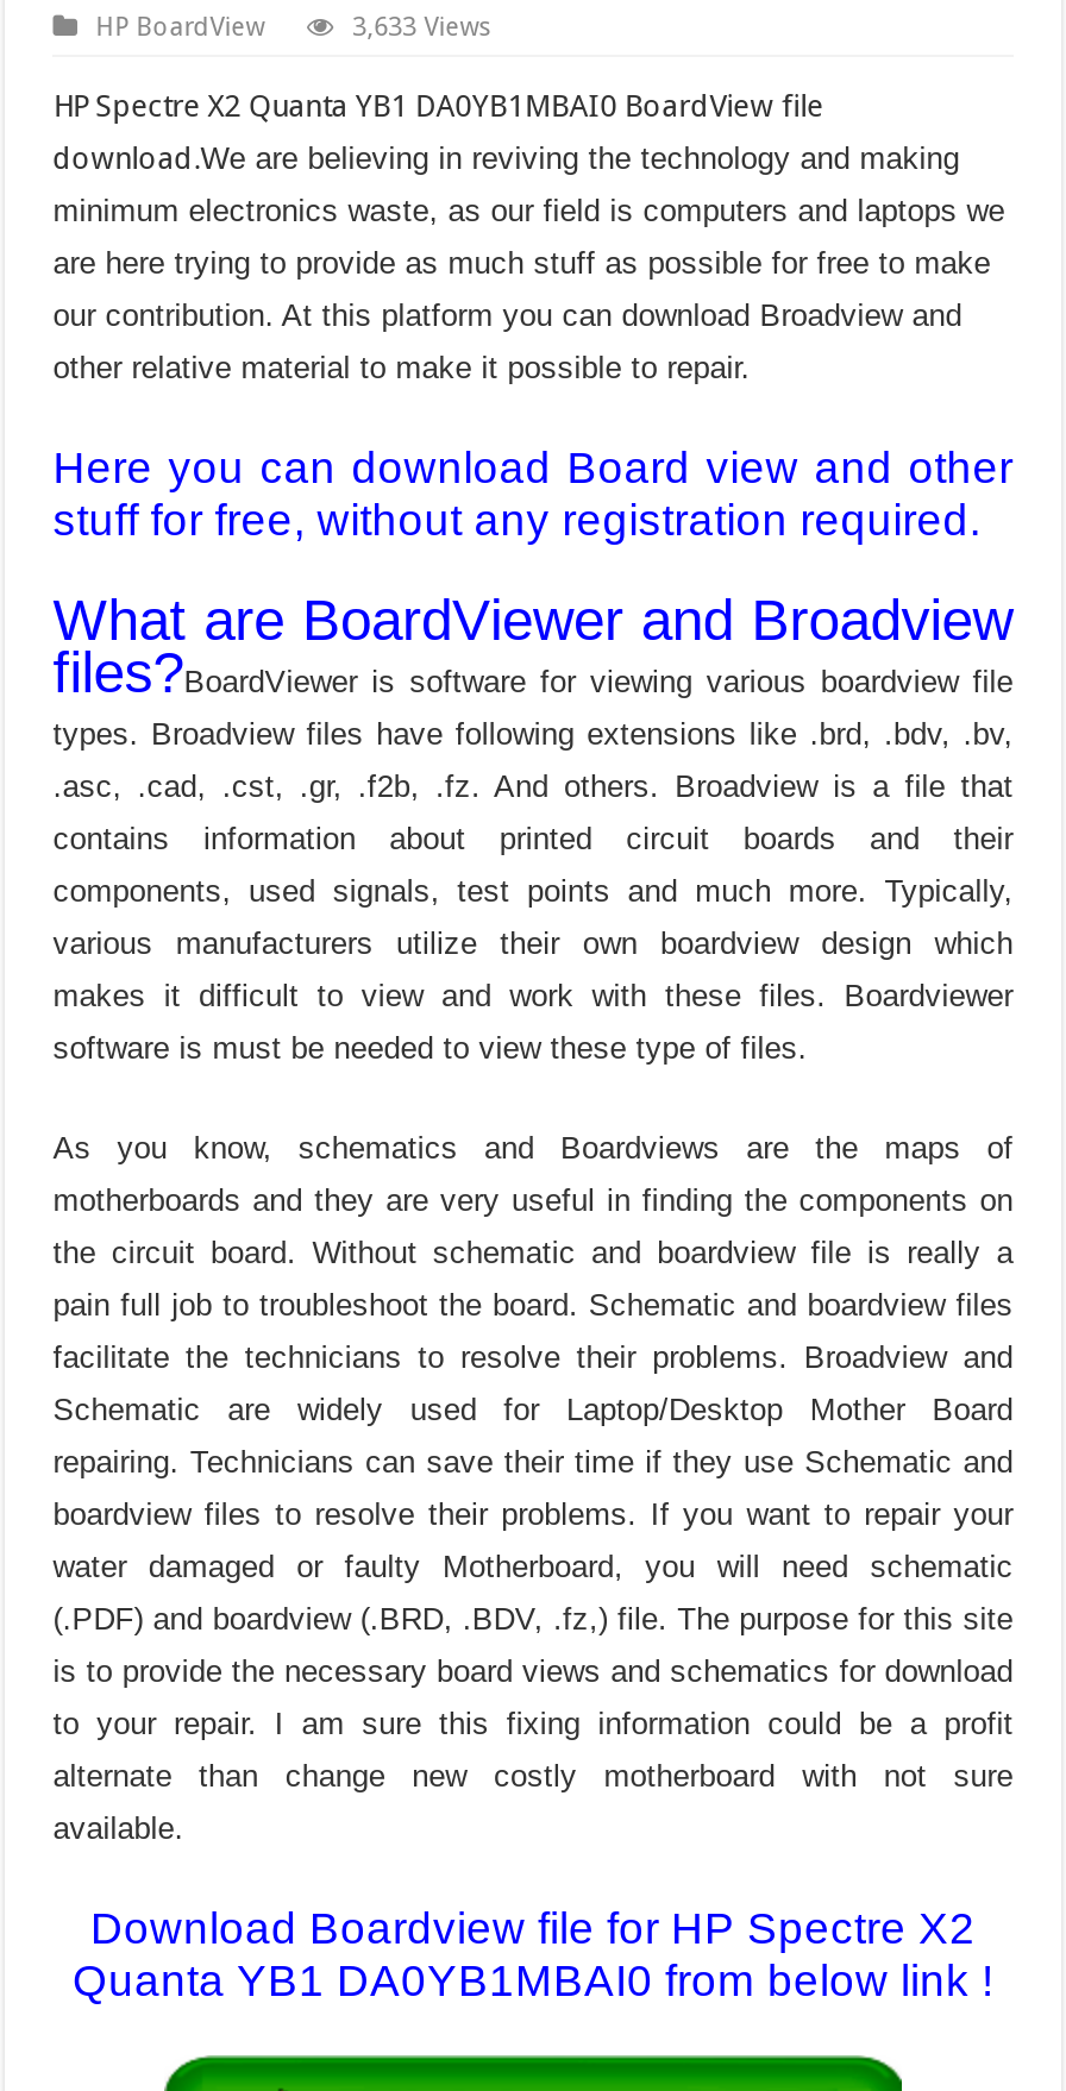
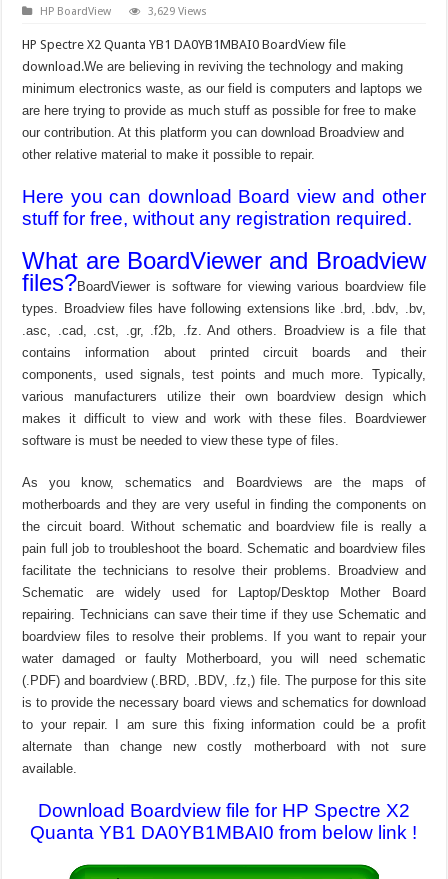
- 3,633 Views
+ 3,629 Views
